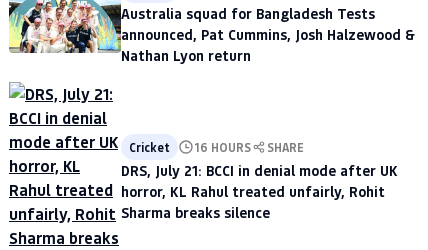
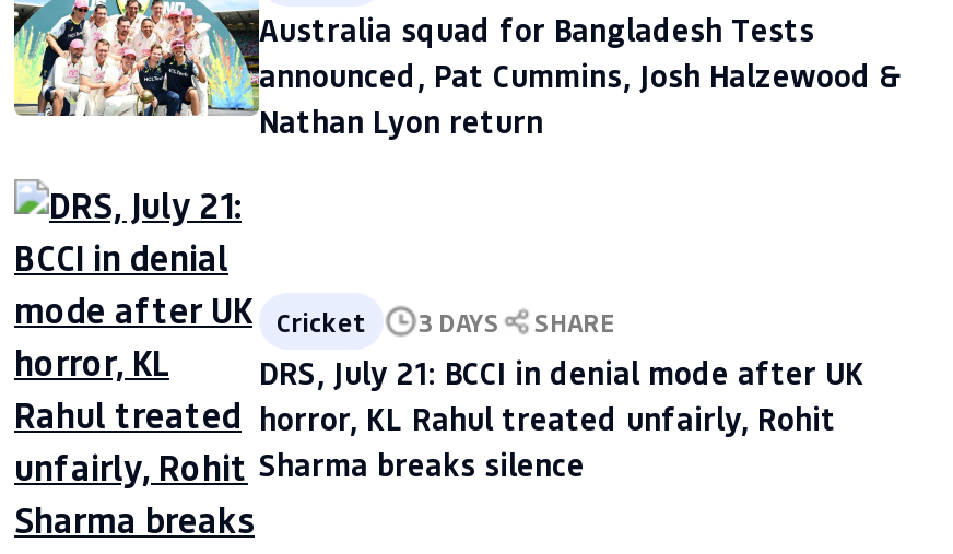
- Cricket 16 HOURS SHARE
+ Cricket 3 DAYS SHARE
